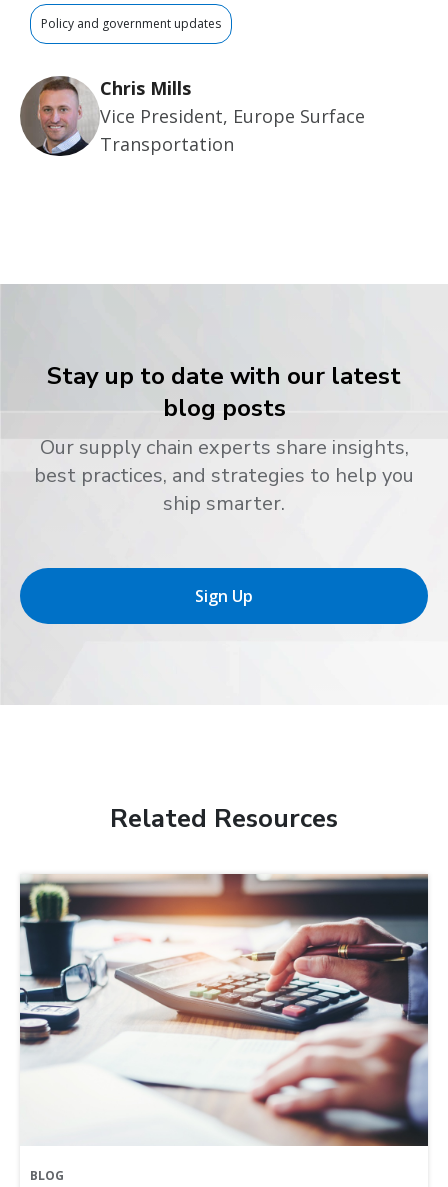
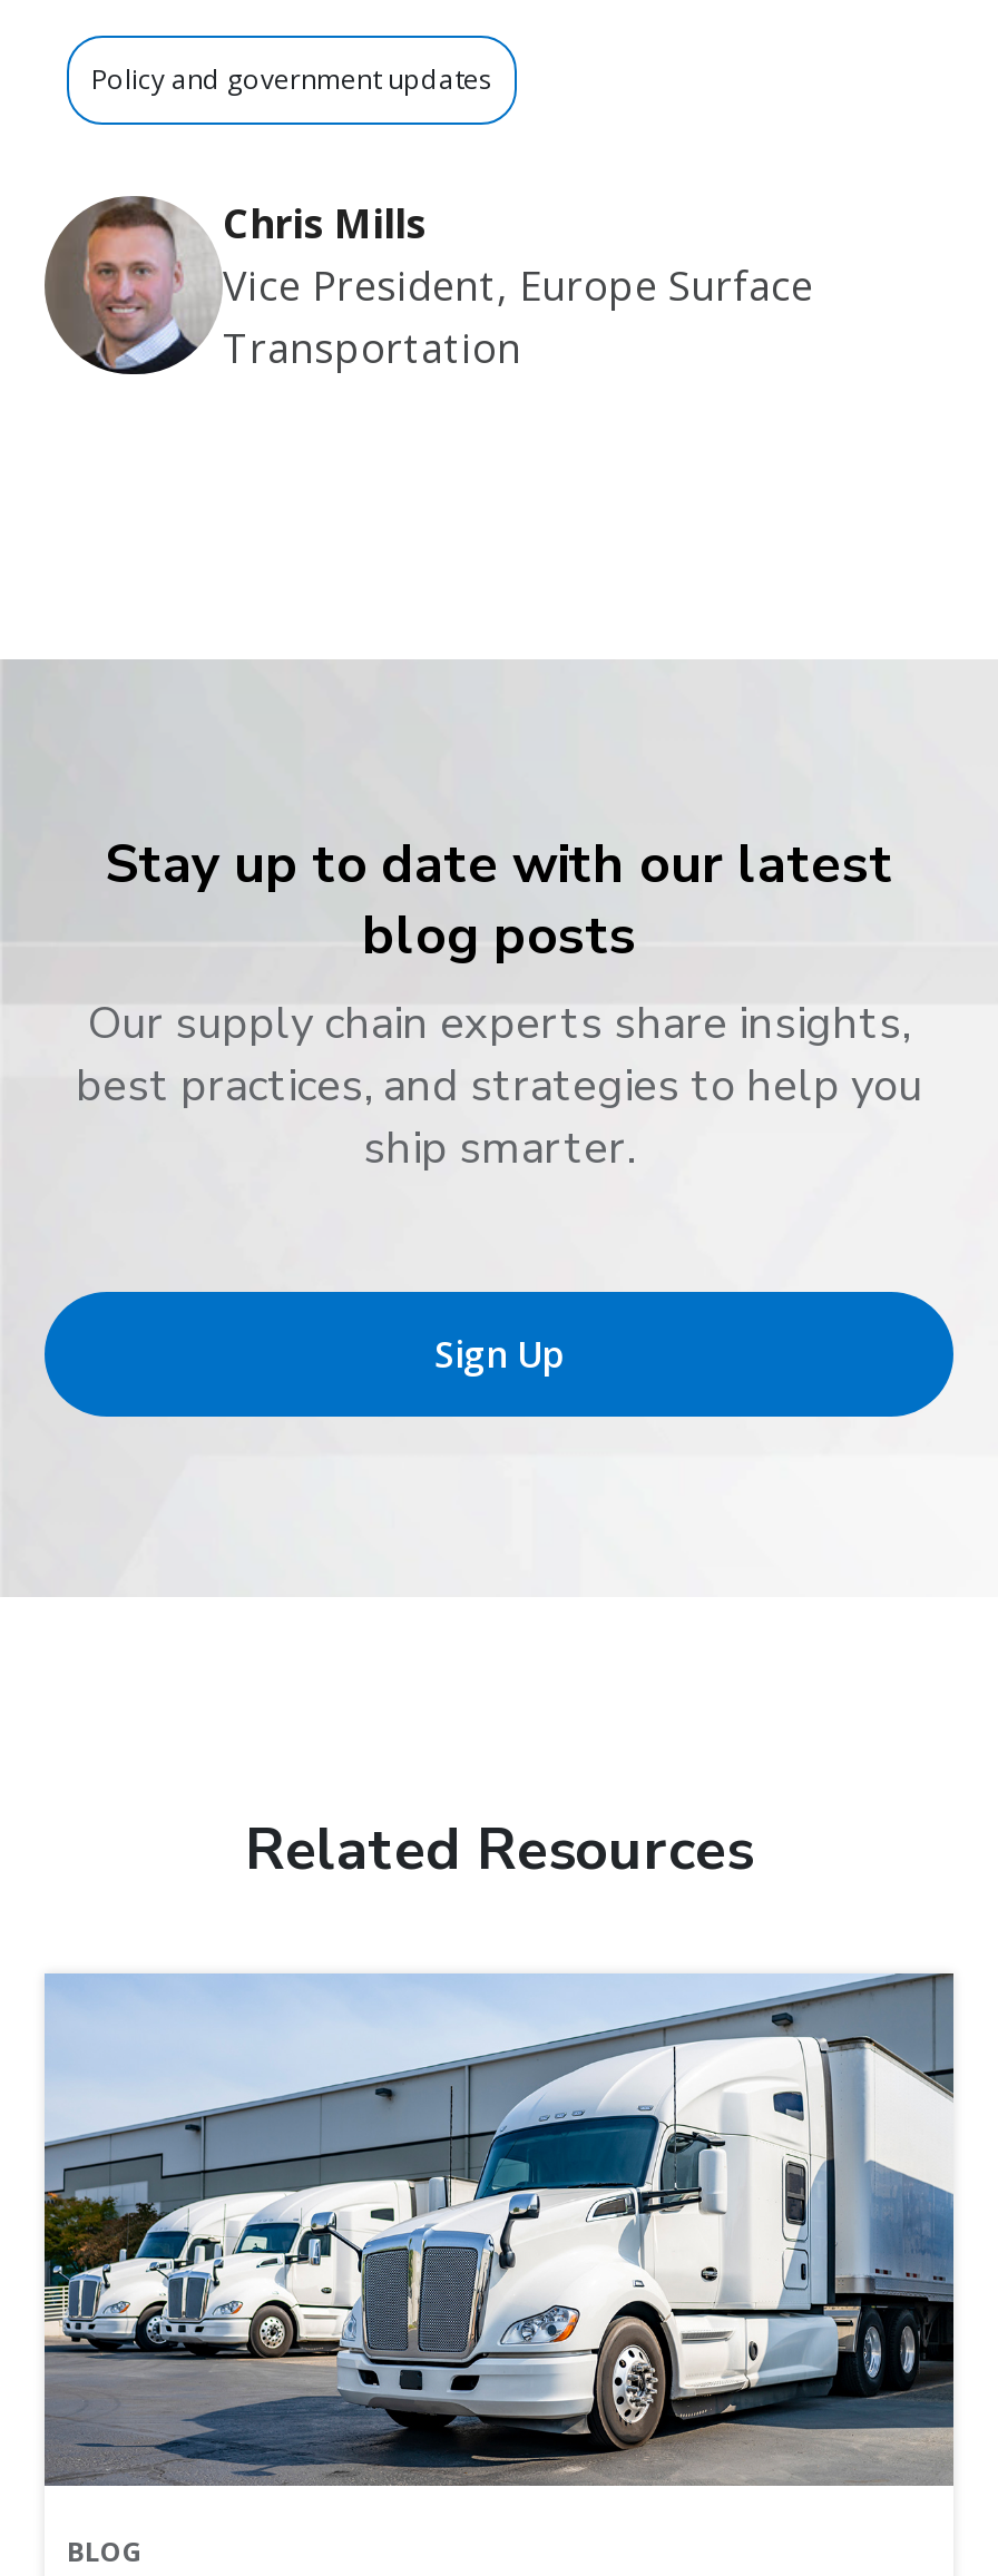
- [image]
+ [image]
